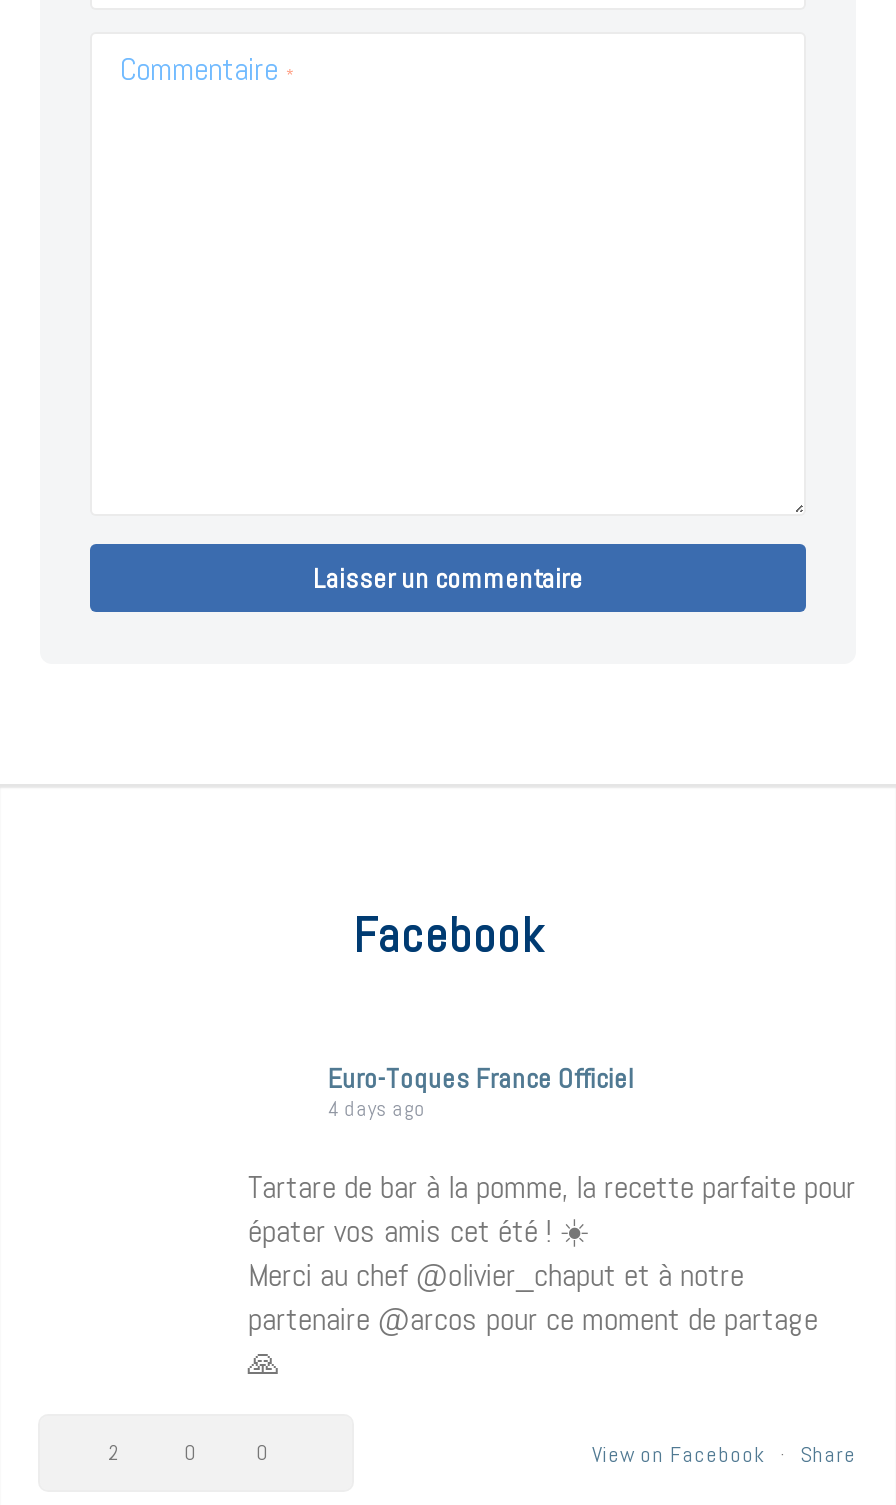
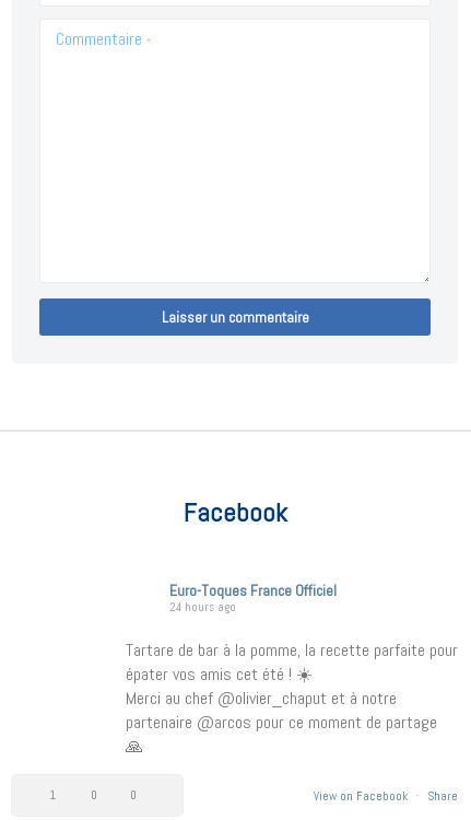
- 4 days ago
+ 24 hours ago

- 2
+ 1
